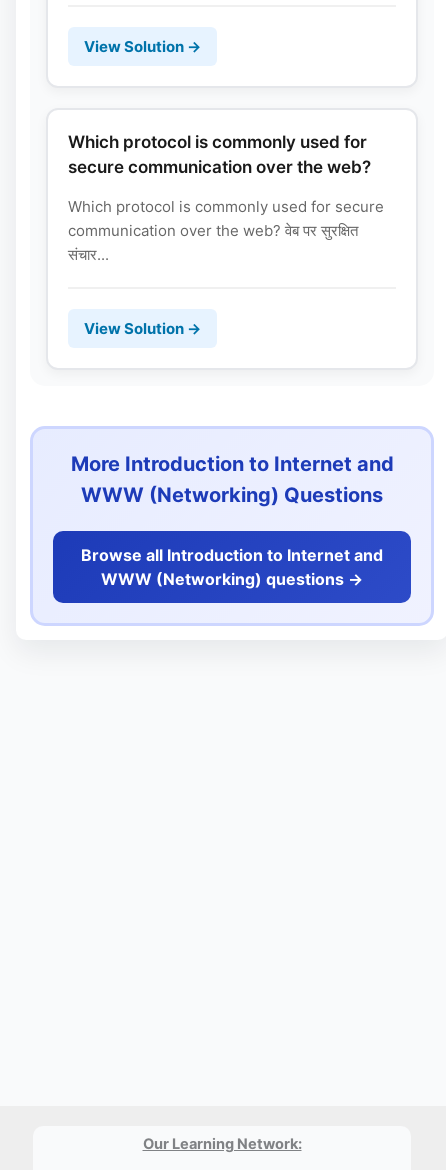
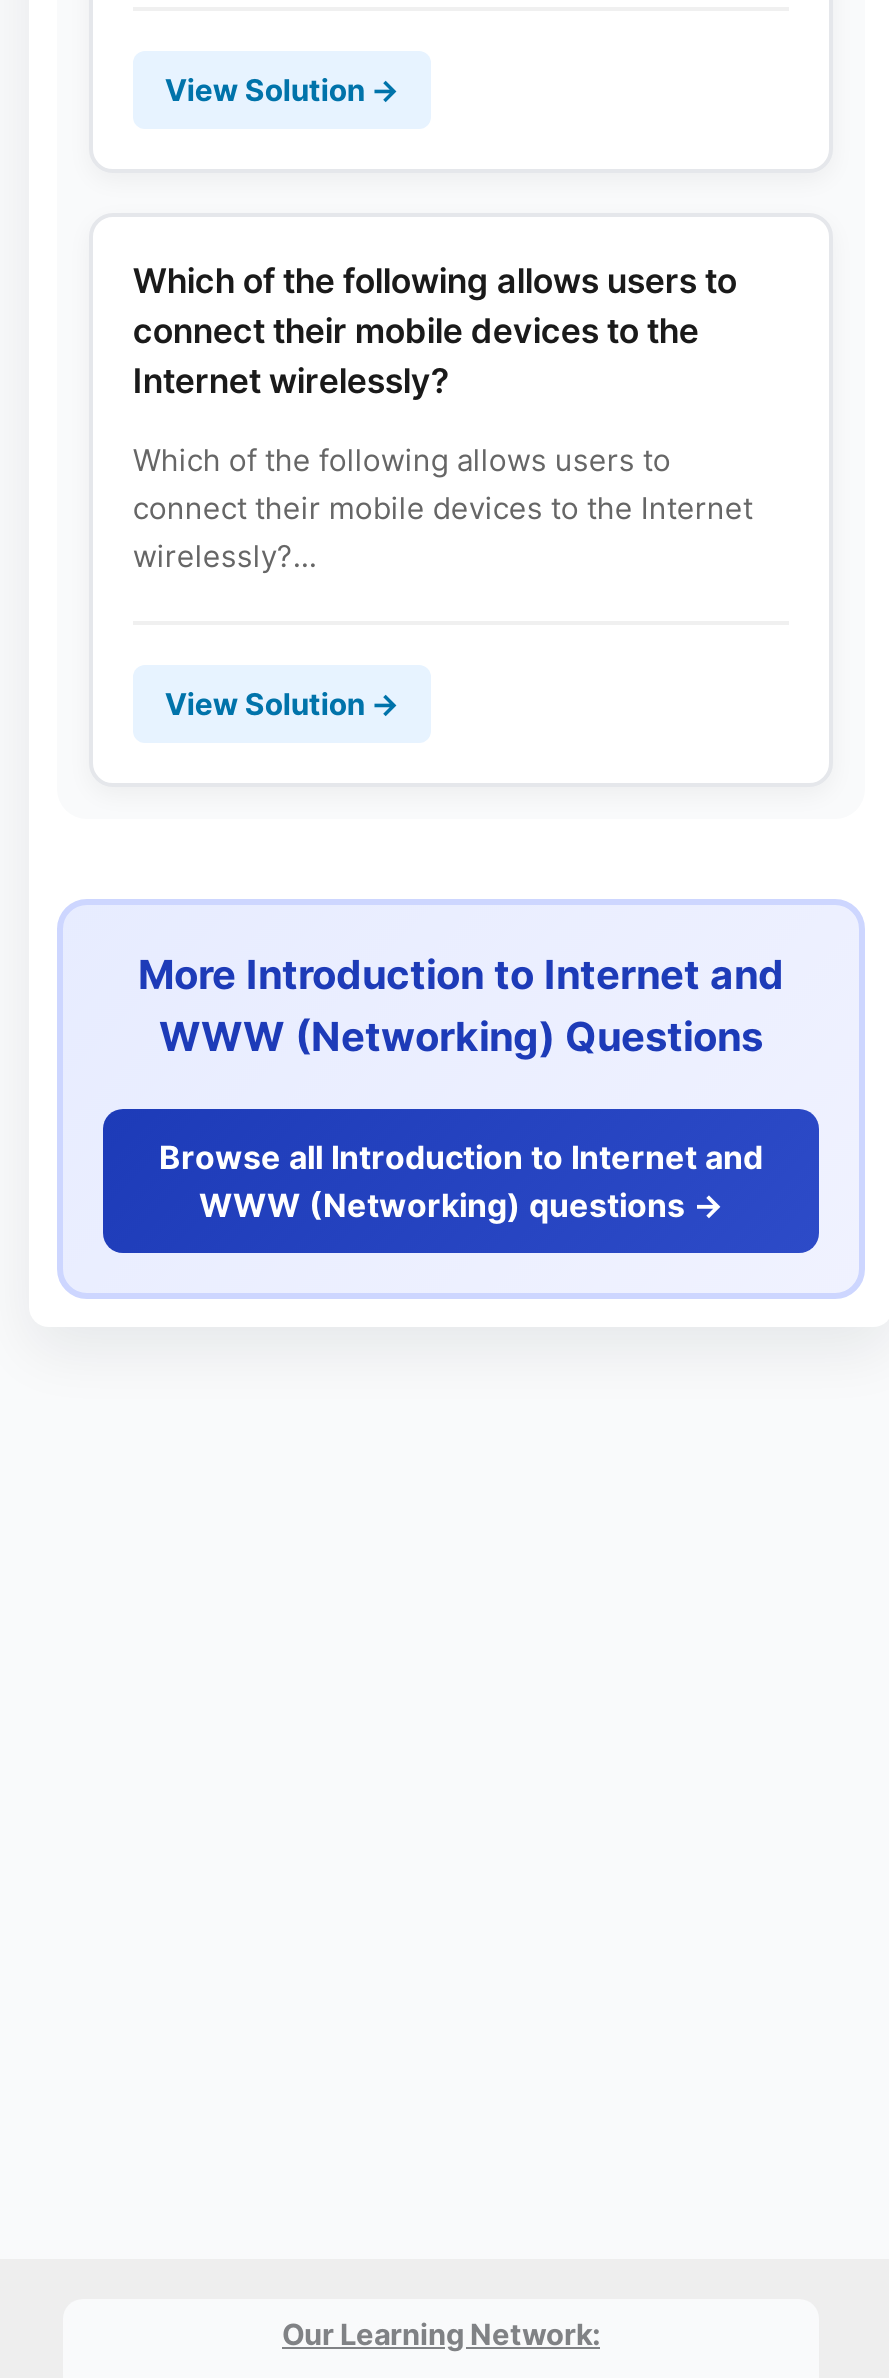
- Which protocol is commonly used for
- secure communication over the web?
+ Which of the following allows users to
+ connect their mobile devices to the
+ Internet wirelessly?

- Which protocol is commonly used for secure
- communication over the web? वेब पर सुरक्षित
- संचार...
+ Which of the following allows users to
+ connect their mobile devices to the Internet
+ wirelessly?...
